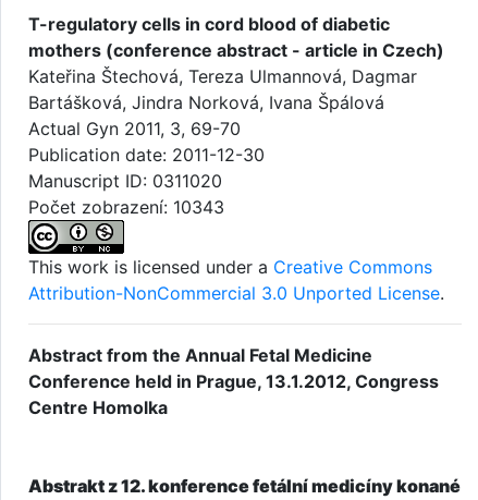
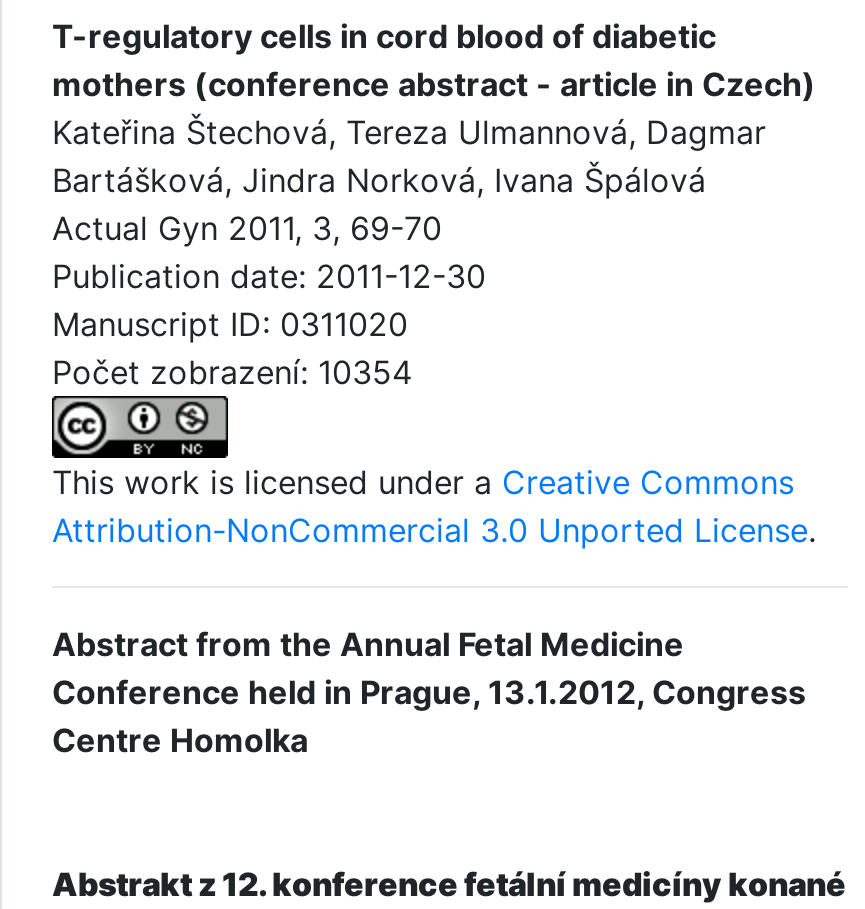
- Počet zobrazení: 10343
+ Počet zobrazení: 10354
